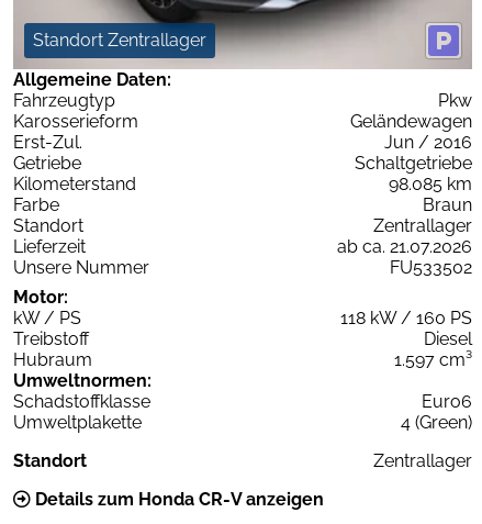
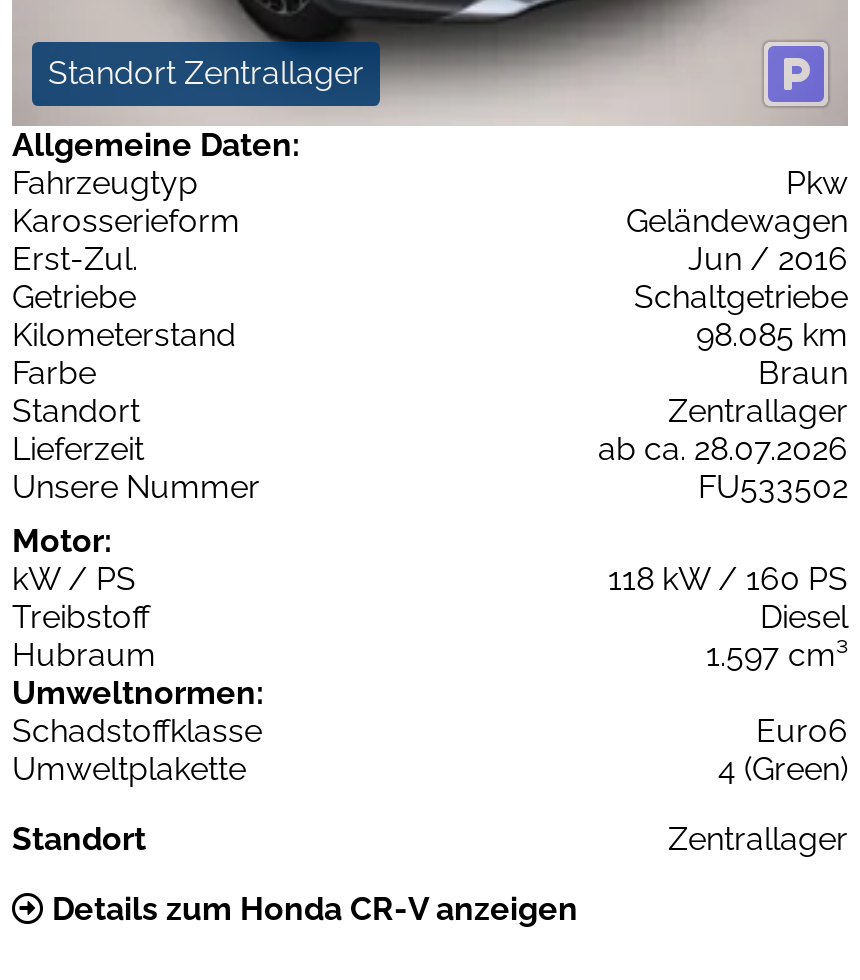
- ab ca. 21.07.2026
+ ab ca. 28.07.2026
